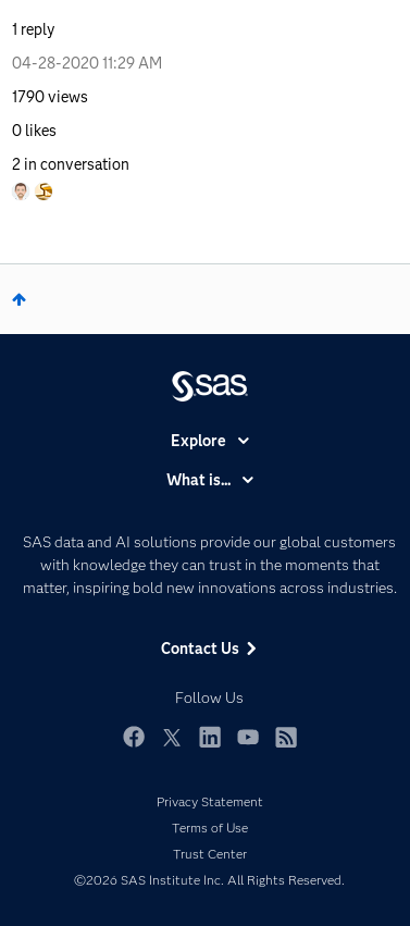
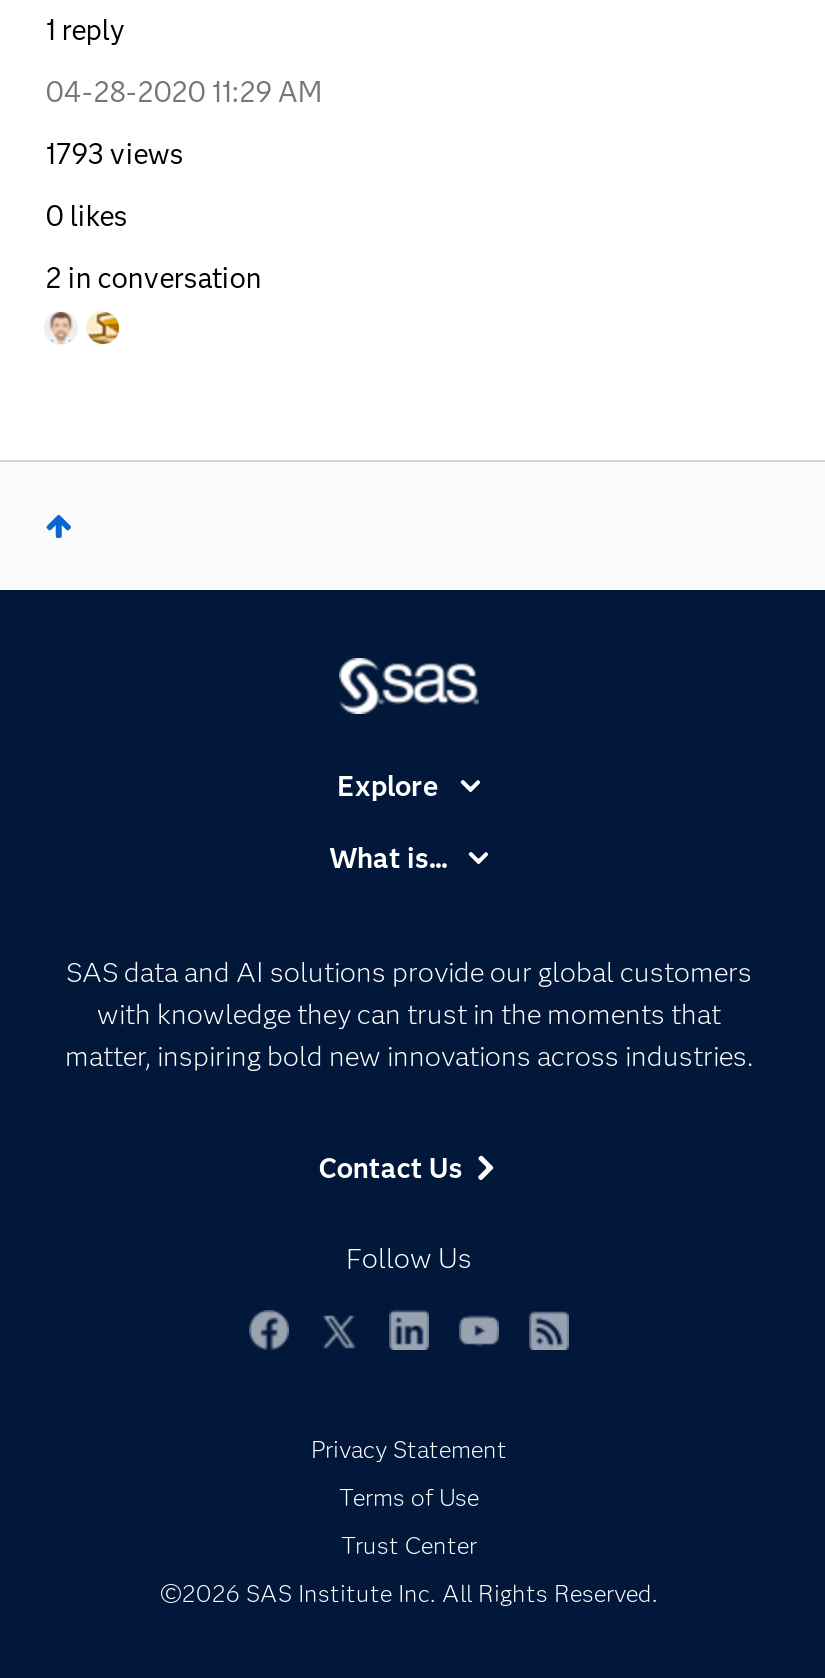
- 1790 views
+ 1793 views
